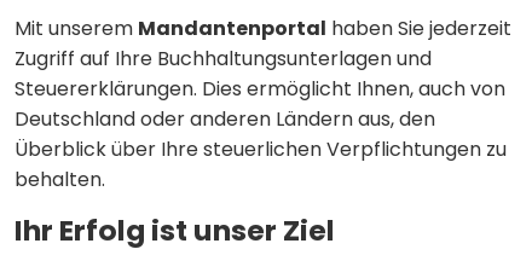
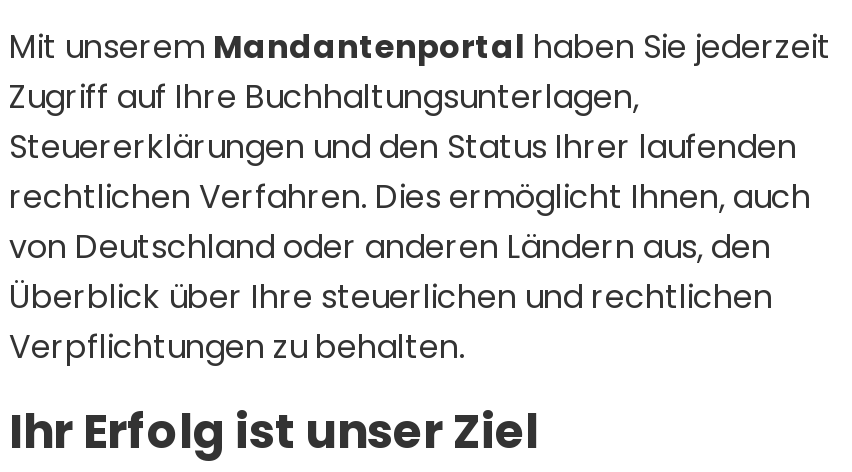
- Zugriff auf Ihre Buchhaltungsunterlagen und
- Steuererklärungen. Dies ermöglicht Ihnen, auch von
- Deutschland oder anderen Ländern aus, den
- Überblick über Ihre steuerlichen Verpflichtungen zu
- behalten.
+ Zugriff auf Ihre Buchhaltungsunterlagen,
+ Steuererklärungen und den Status Ihrer laufenden
+ rechtlichen Verfahren. Dies ermöglicht Ihnen, auch
+ von Deutschland oder anderen Ländern aus, den
+ Überblick über Ihre steuerlichen und rechtlichen
+ Verpflichtungen zu behalten.
